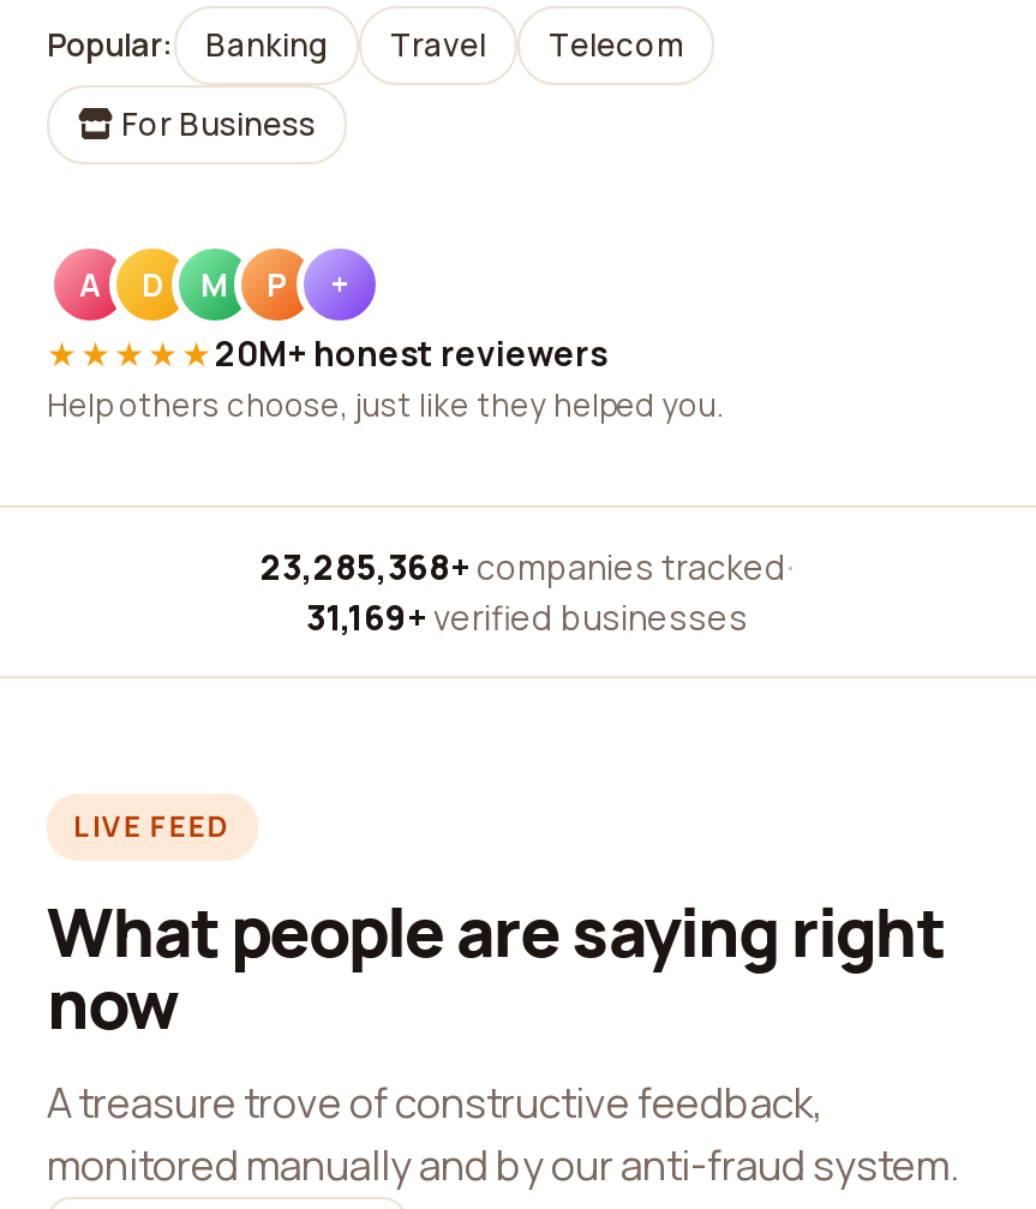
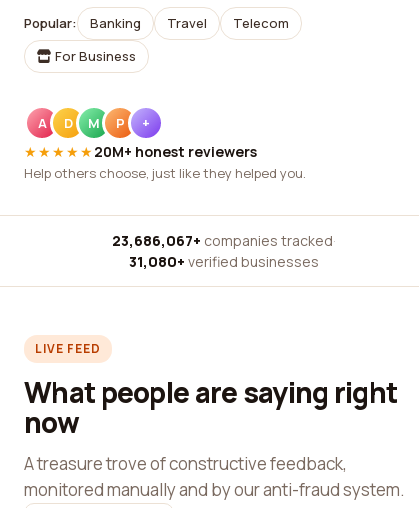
- 23,285,368+ companies tracked ·
+ 23,686,067+ companies tracked ·

- 31,169+ verified businesses
+ 31,080+ verified businesses
